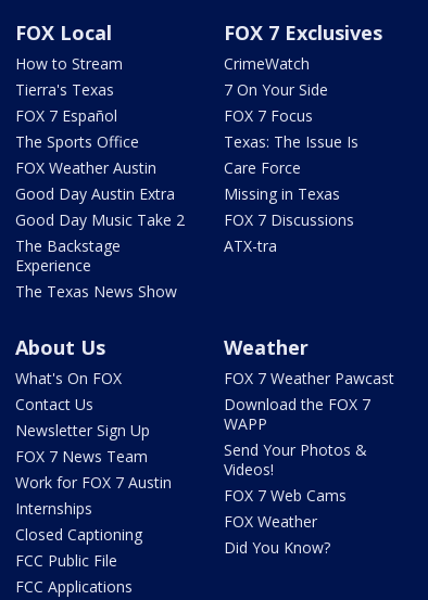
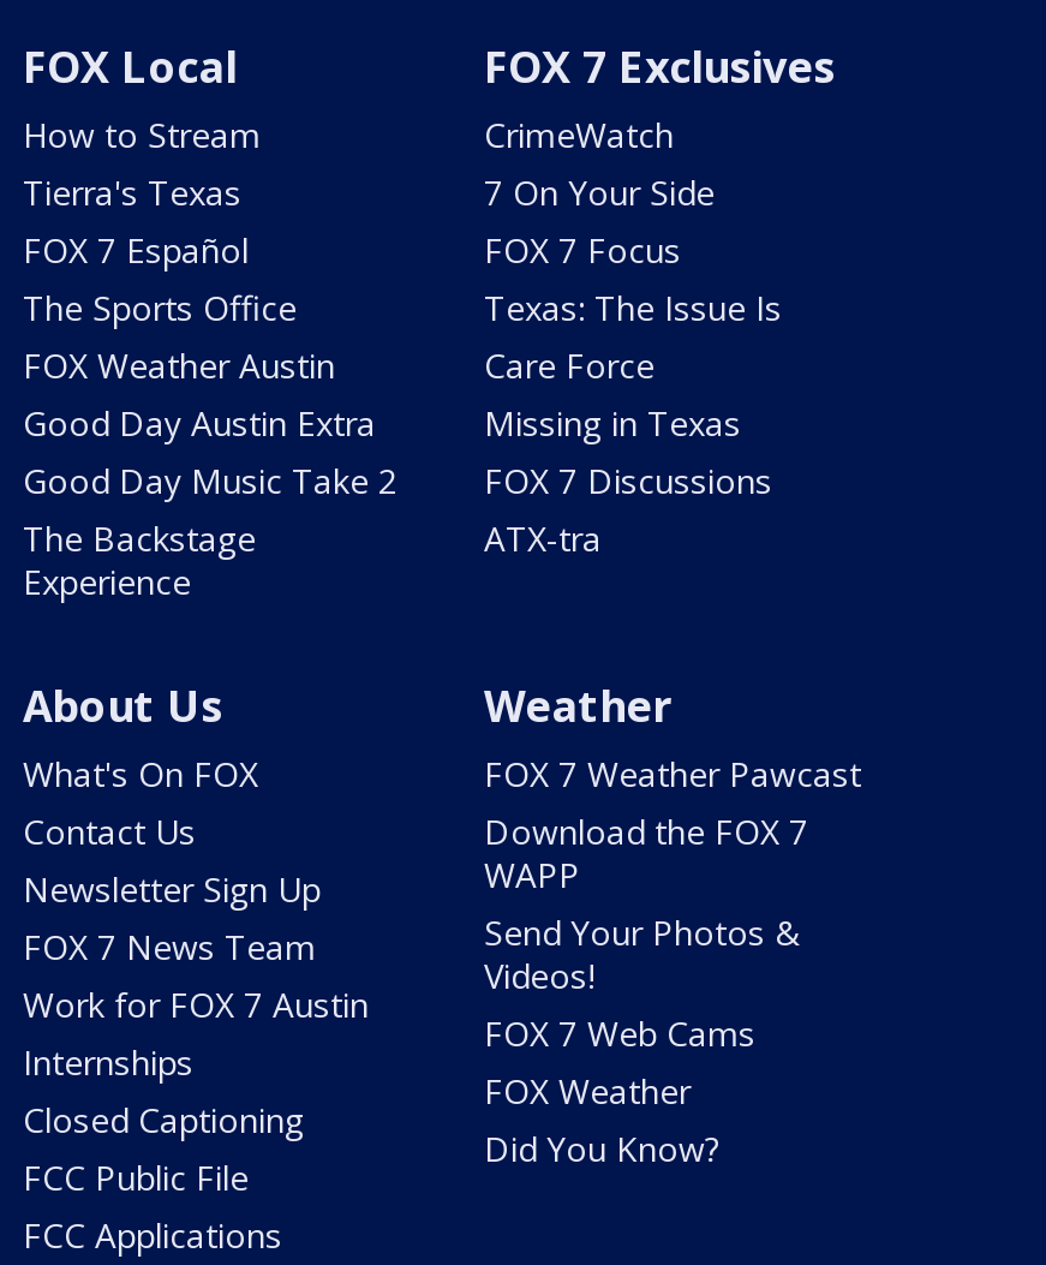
- The Texas News Show
